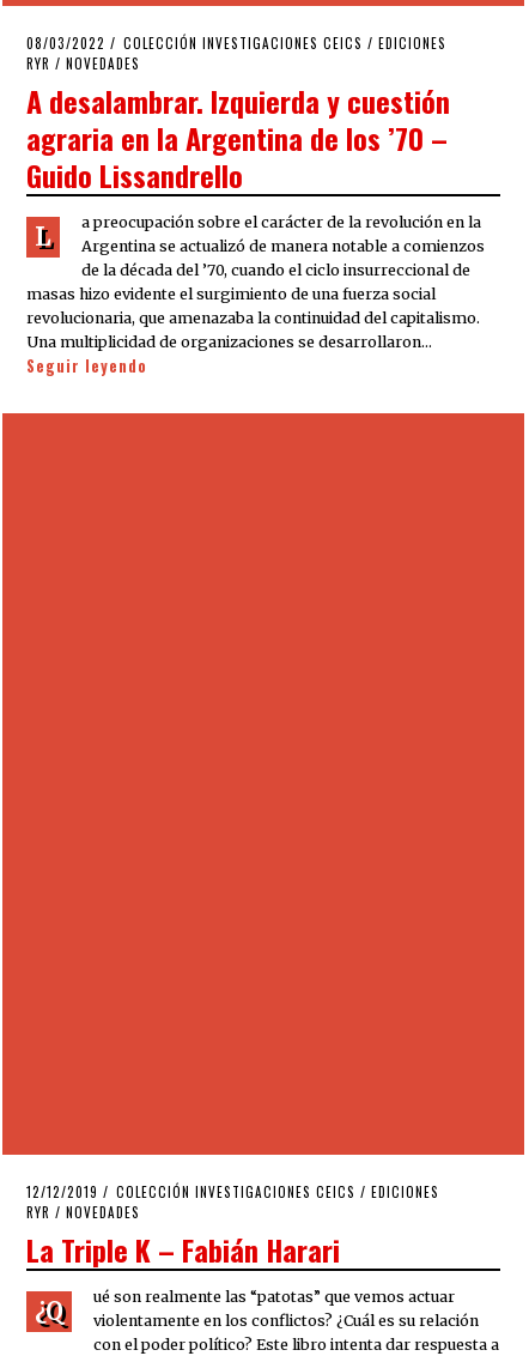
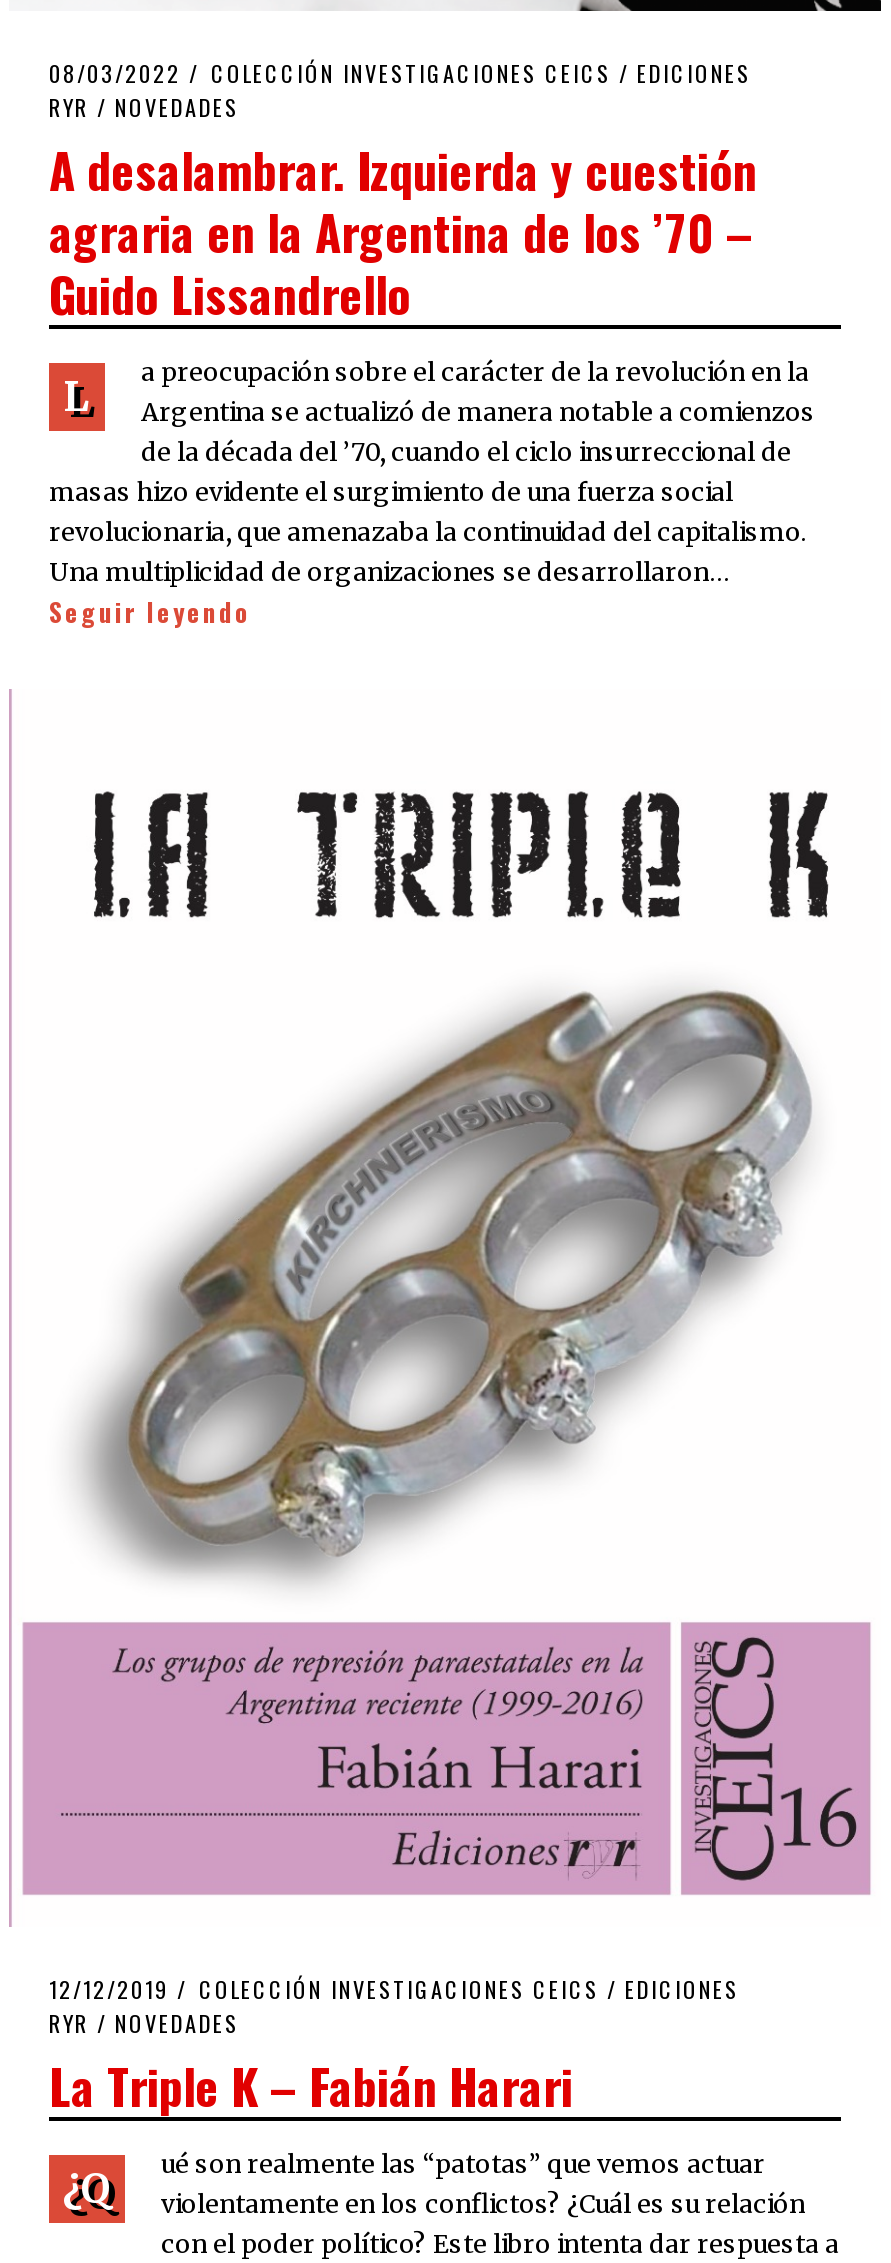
+ [image]
